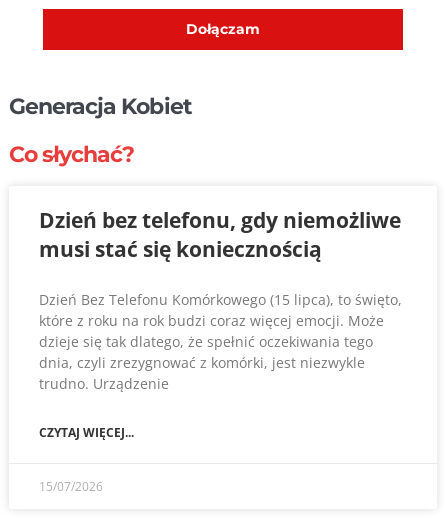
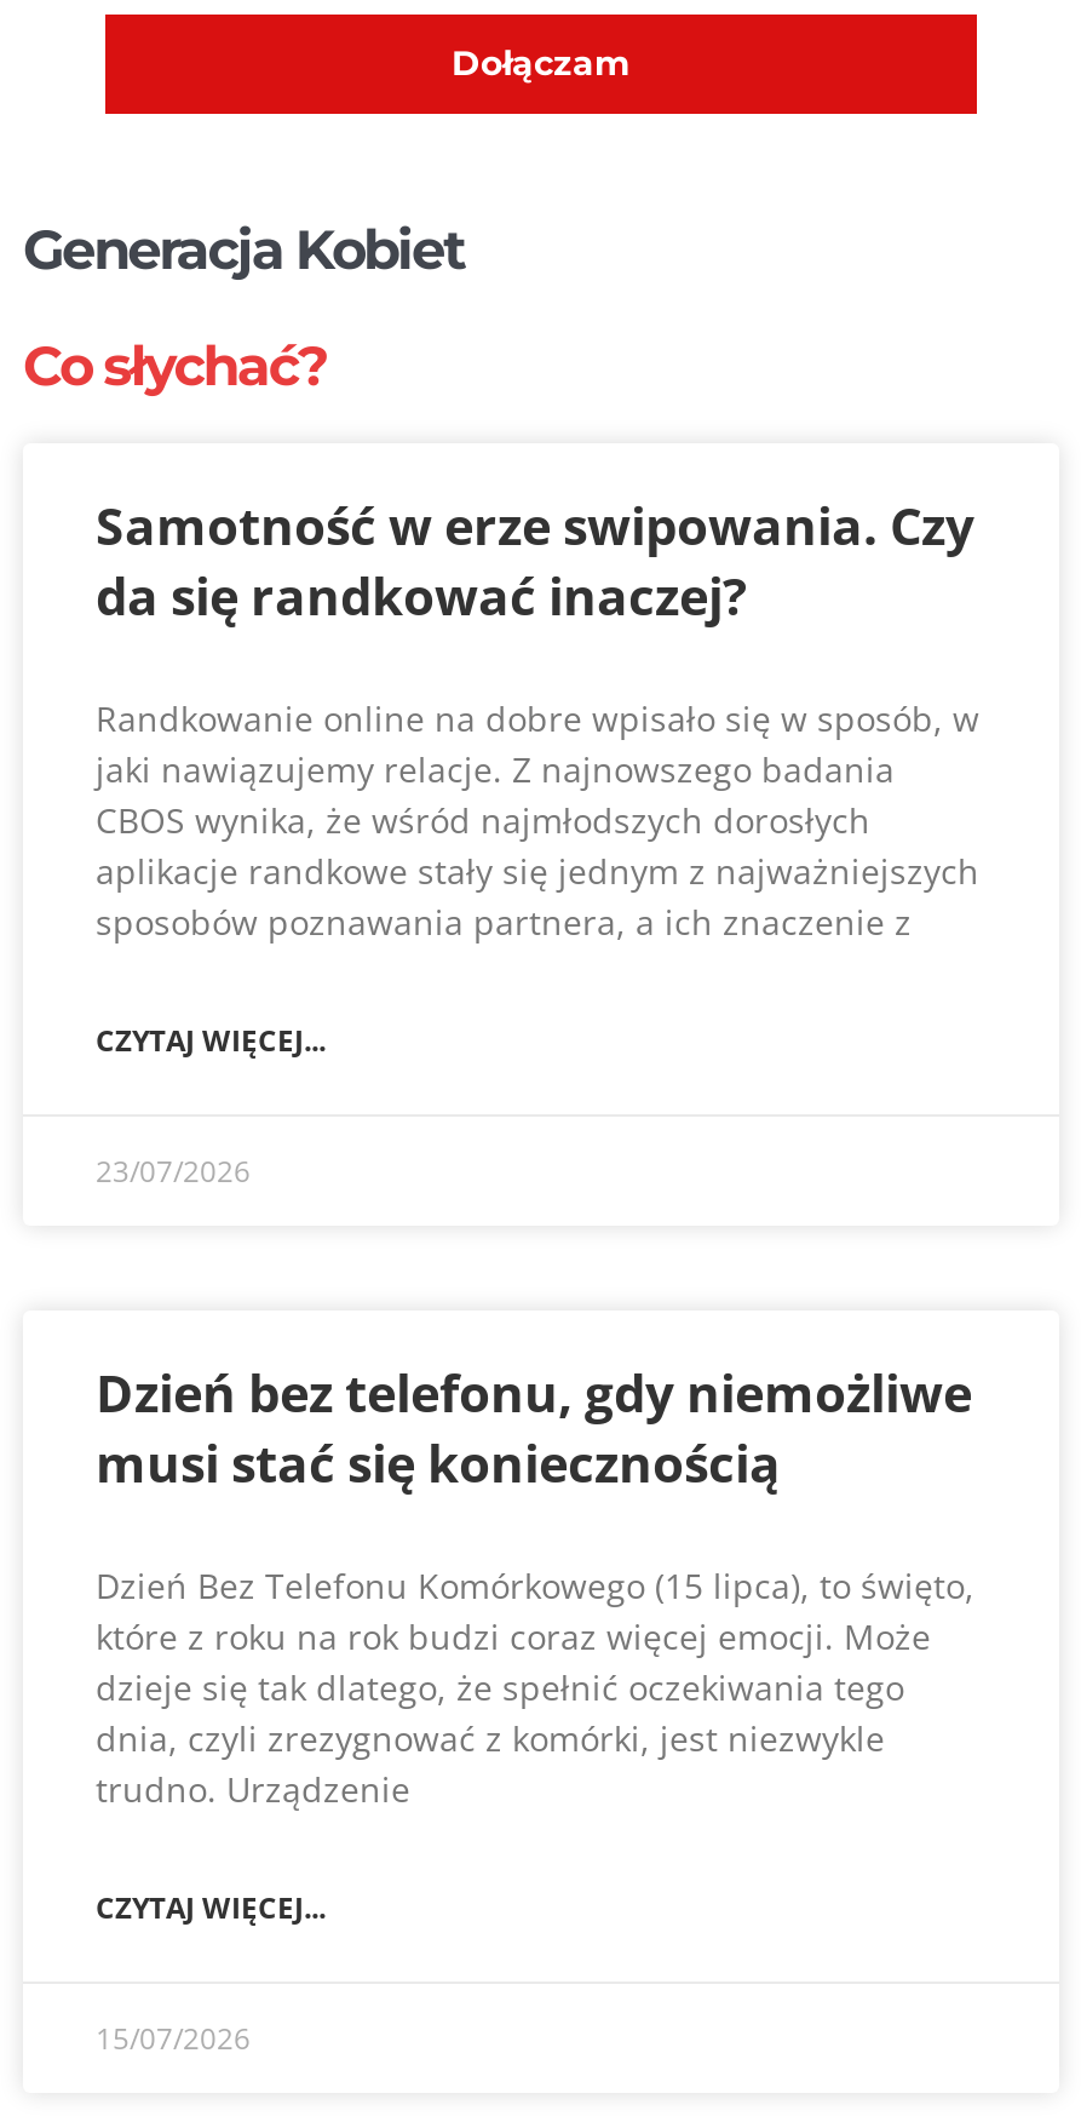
+ Samotność w erze swipowania. Czy
+ da się randkować inaczej?
+ Randkowanie online na dobre wpisało się w sposób, w
+ jaki nawiązujemy relacje. Z najnowszego badania
+ CBOS wynika, że wśród najmłodszych dorosłych
+ aplikacje randkowe stały się jednym z najważniejszych
+ sposobów poznawania partnera, a ich znaczenie z
+ CZYTAJ WIĘCEJ...
+ 23/07/2026
